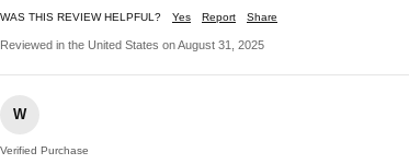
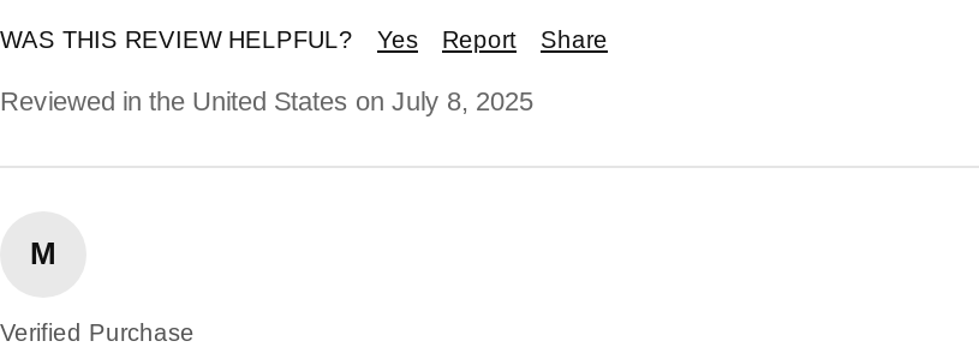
- Reviewed in the United States on August 31, 2025
+ Reviewed in the United States on July 8, 2025

- W
+ M
